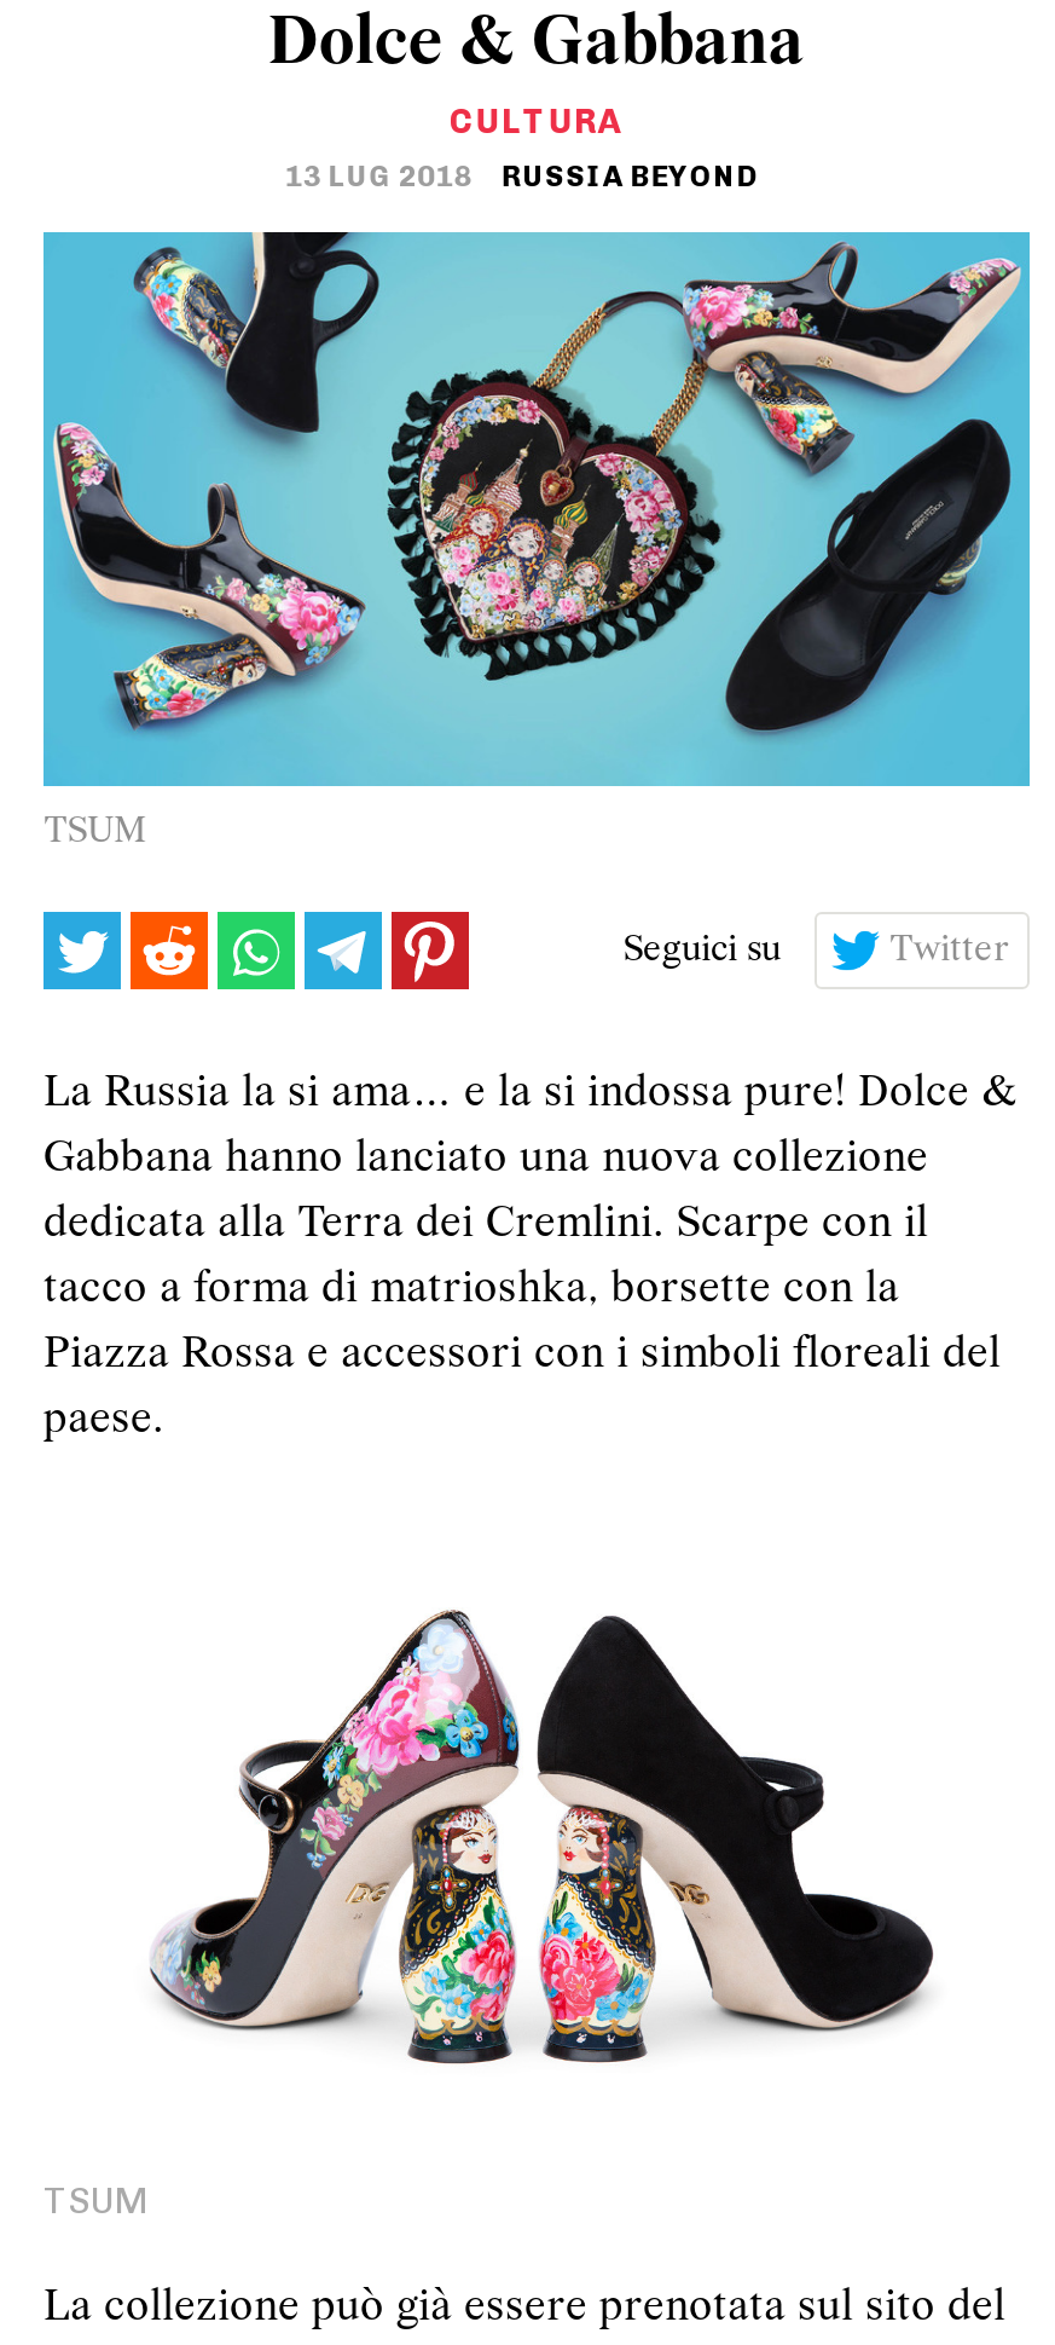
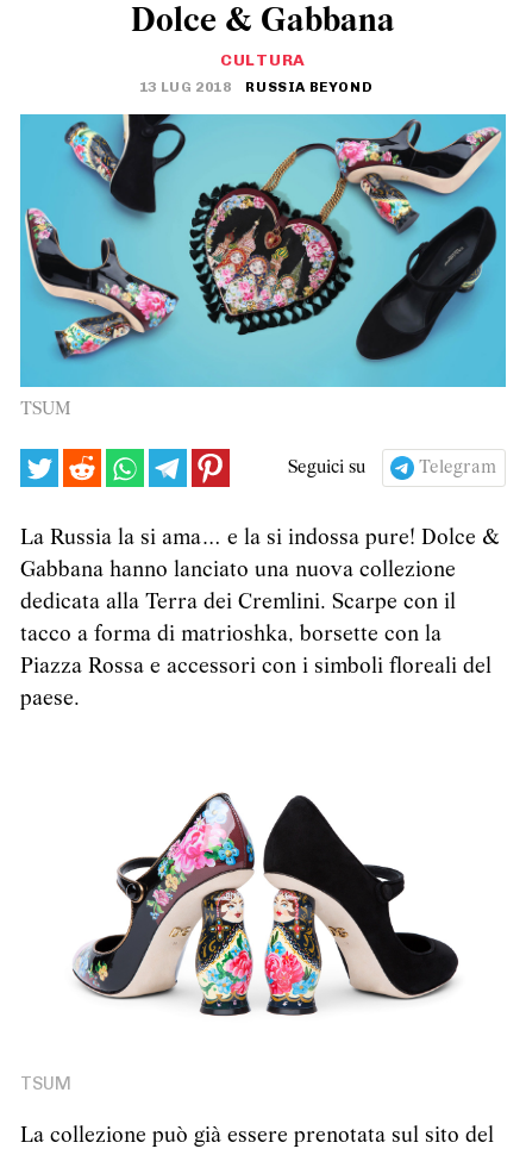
- Twitter
+ Telegram
